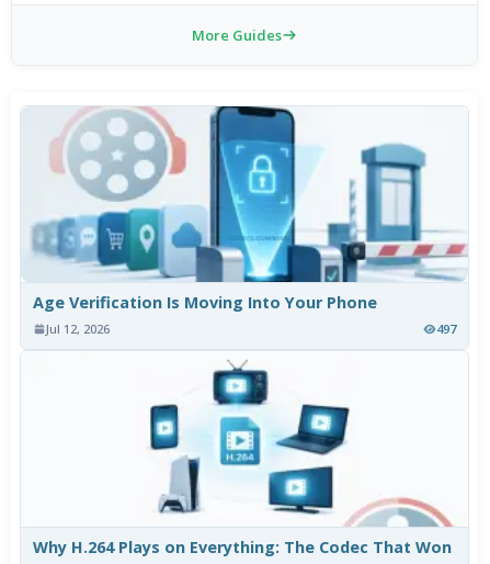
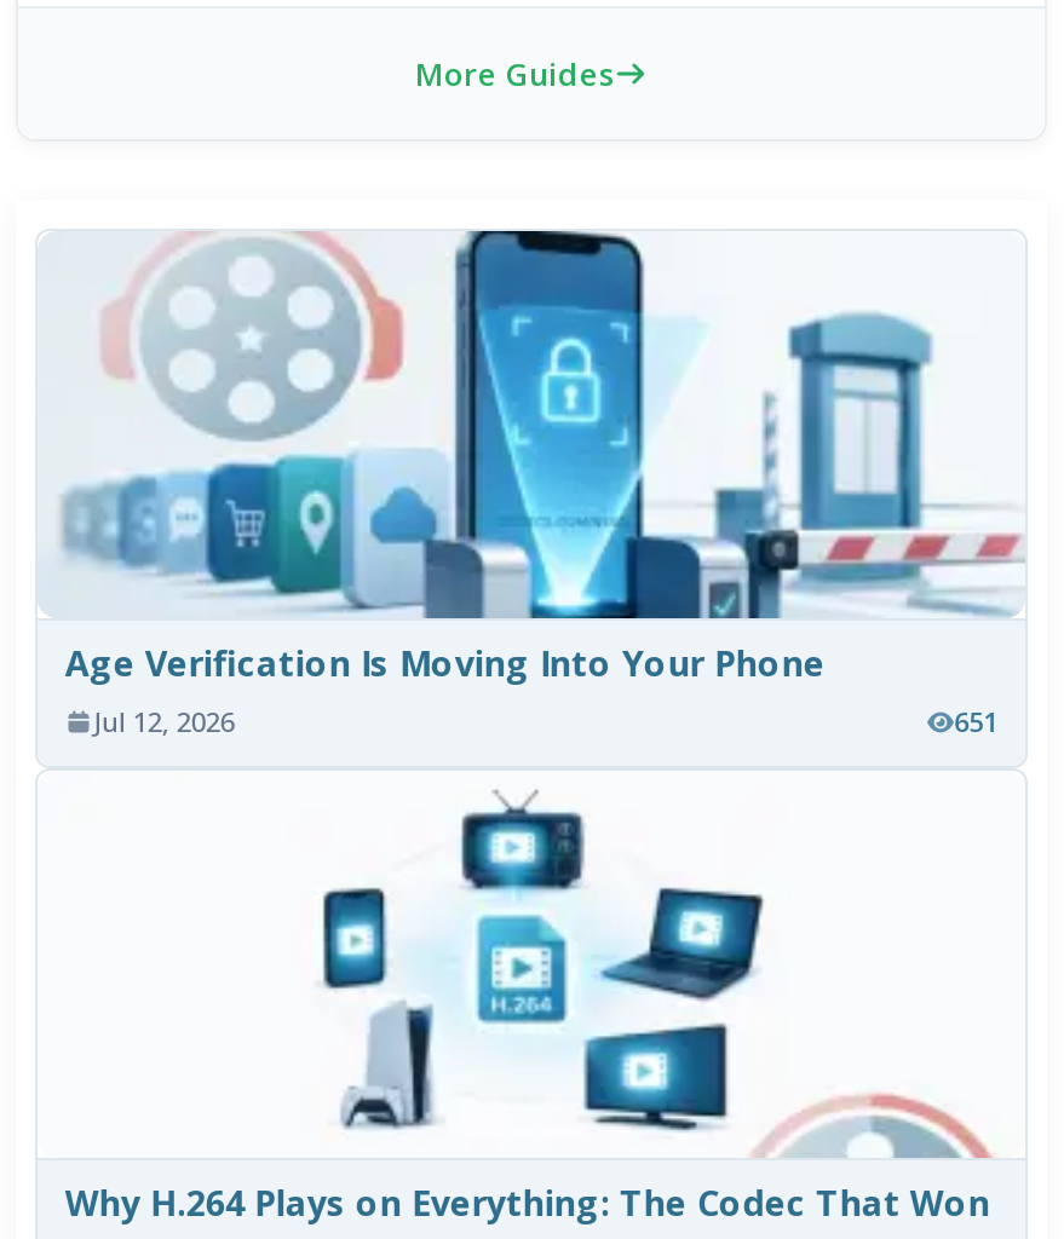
- 497
+ 651
